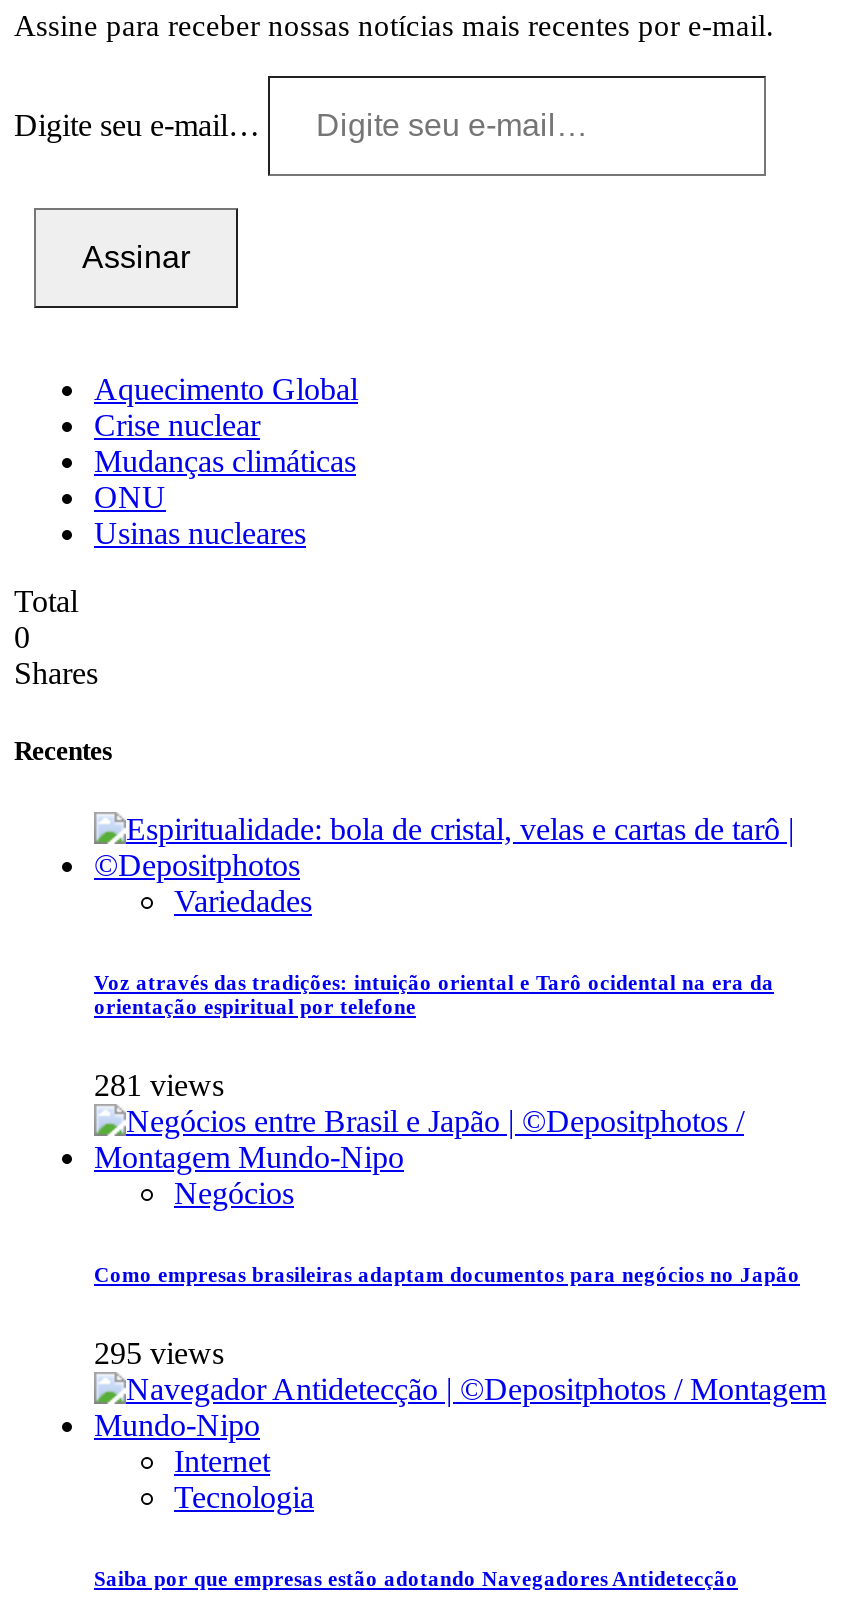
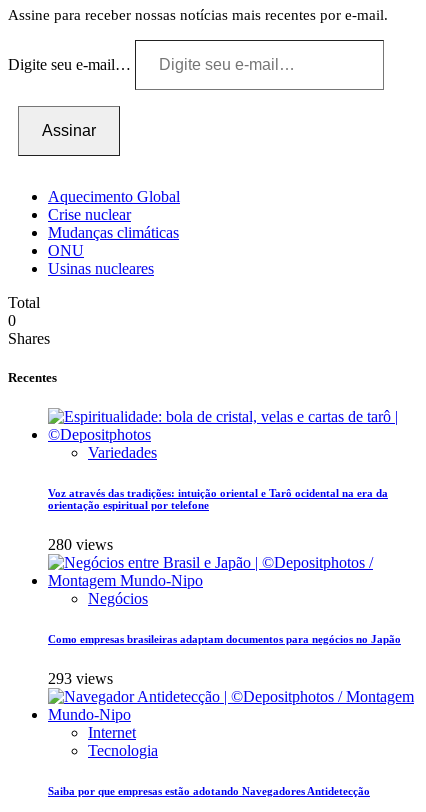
- 281 views
+ 280 views

- 295 views
+ 293 views
